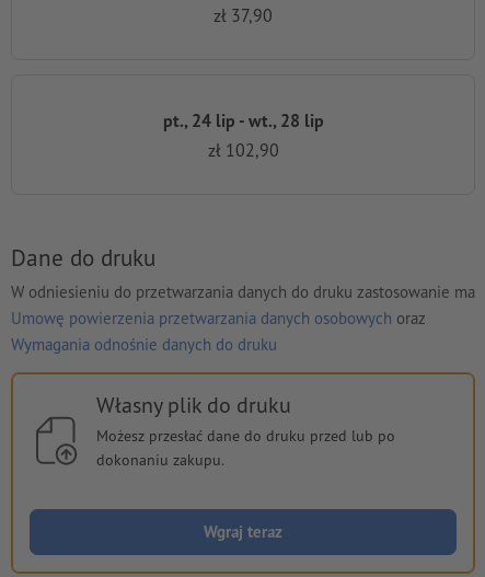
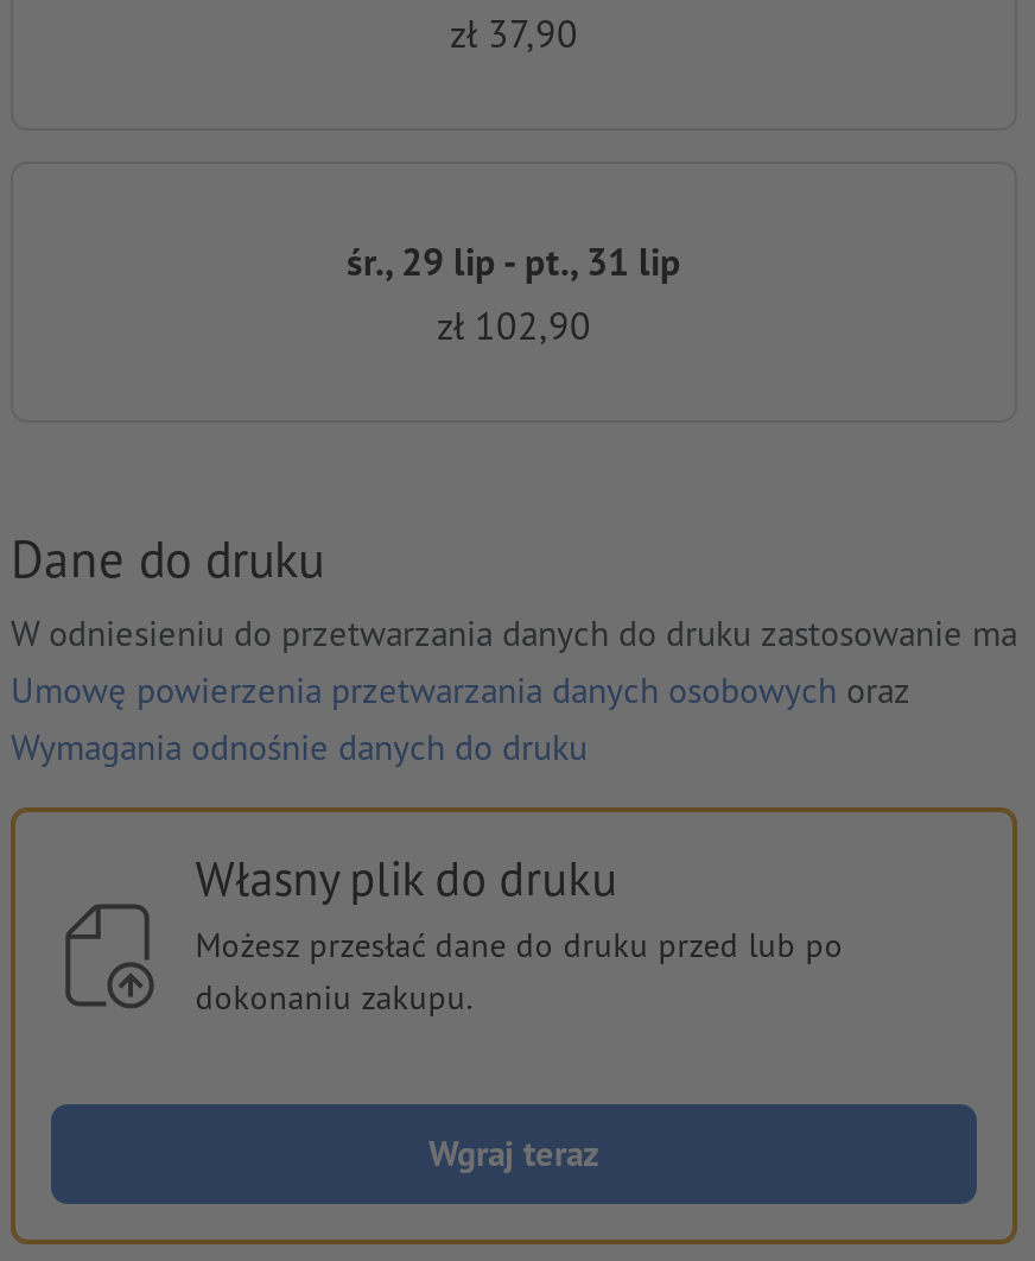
- pt., 24 lip - wt., 28 lip
+ śr., 29 lip - pt., 31 lip
